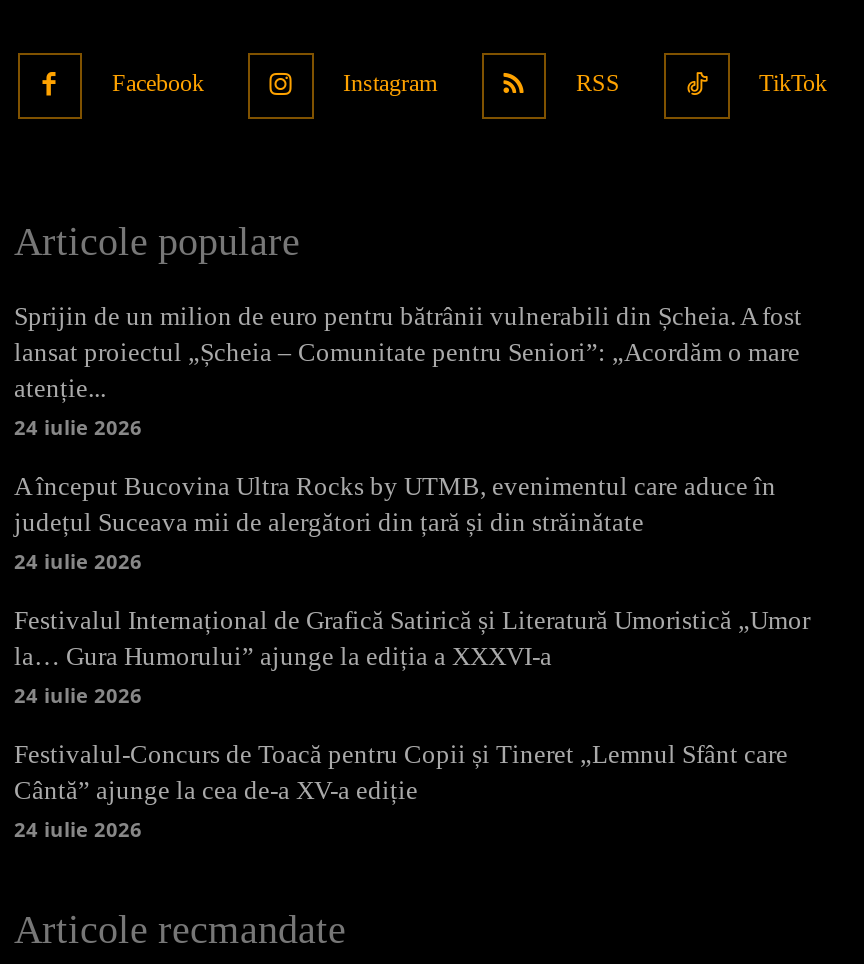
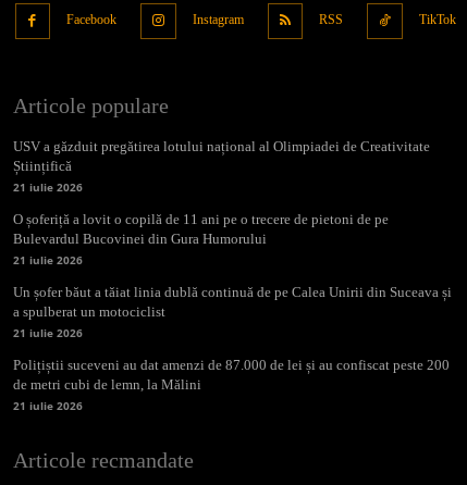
- Sprijin de un milion de euro pentru bătrânii vulnerabili din Șcheia. A fost
- lansat proiectul „Șcheia – Comunitate pentru Seniori”: „Acordăm o mare
- atenție...
- 24 iulie 2026
+ USV a găzduit pregătirea lotului național al Olimpiadei de Creativitate
+ Științifică
+ 21 iulie 2026

- A început Bucovina Ultra Rocks by UTMB, evenimentul care aduce în
- județul Suceava mii de alergători din țară și din străinătate
- 24 iulie 2026
+ O șoferiță a lovit o copilă de 11 ani pe o trecere de pietoni de pe
+ Bulevardul Bucovinei din Gura Humorului
+ 21 iulie 2026

- Festivalul Internațional de Grafică Satirică și Literatură Umoristică „Umor
- la… Gura Humorului” ajunge la ediția a XXXVI-a
- 24 iulie 2026
+ Un șofer băut a tăiat linia dublă continuă de pe Calea Unirii din Suceava și
+ a spulberat un motociclist
+ 21 iulie 2026

- Festivalul-Concurs de Toacă pentru Copii și Tineret „Lemnul Sfânt care
- Cântă” ajunge la cea de-a XV-a ediție
- 24 iulie 2026
+ Polițiștii suceveni au dat amenzi de 87.000 de lei și au confiscat peste 200
+ de metri cubi de lemn, la Mălini
+ 21 iulie 2026
